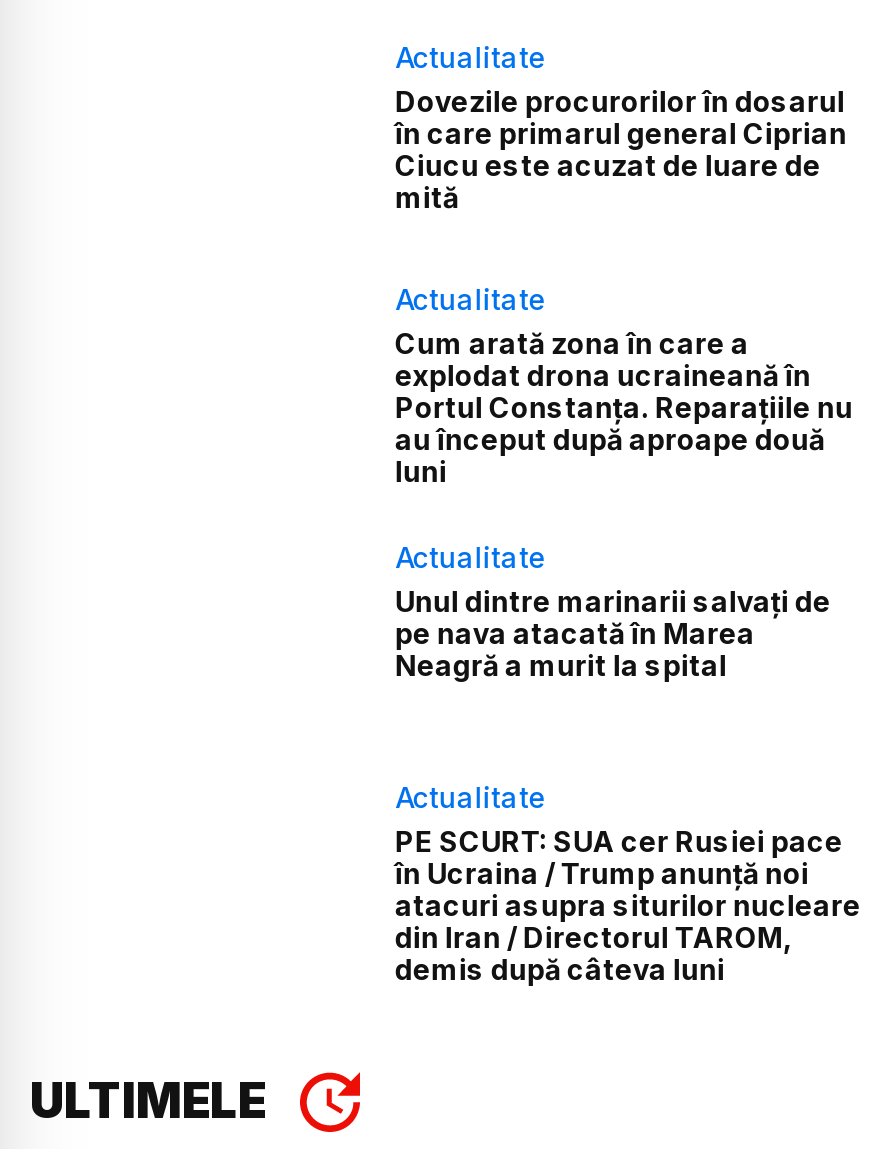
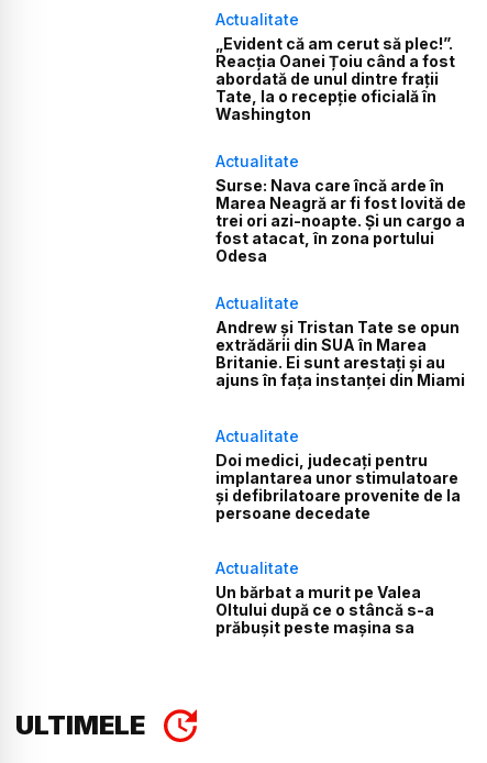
- Dovezile procurorilor în dosarul
- în care primarul general Ciprian
- Ciucu este acuzat de luare de
- mită
+ „Evident că am cerut să plec!”.
+ Reacția Oanei Țoiu când a fost
+ abordată de unul dintre frații
+ Tate, la o recepție oficială în
+ Washington

- Cum arată zona în care a
- explodat drona ucraineană în
- Portul Constanța. Reparațiile nu
- au început după aproape două
- luni
+ Surse: Nava care încă arde în
+ Marea Neagră ar fi fost lovită de
+ trei ori azi-noapte. Și un cargo a
+ fost atacat, în zona portului
+ Odesa

- Unul dintre marinarii salvați de
- pe nava atacată în Marea
- Neagră a murit la spital
+ Andrew și Tristan Tate se opun
+ extrădării din SUA în Marea
+ Britanie. Ei sunt arestați și au
+ ajuns în fața instanței din Miami

- PE SCURT: SUA cer Rusiei pace
- în Ucraina / Trump anunță noi
- atacuri asupra siturilor nucleare
- din Iran / Directorul TAROM,
- demis după câteva luni
+ Doi medici, judecați pentru
+ implantarea unor stimulatoare
+ și defibrilatoare provenite de la
+ persoane decedate
+ Actualitate
+ Un bărbat a murit pe Valea
+ Oltului după ce o stâncă s-a
+ prăbușit peste mașina sa
